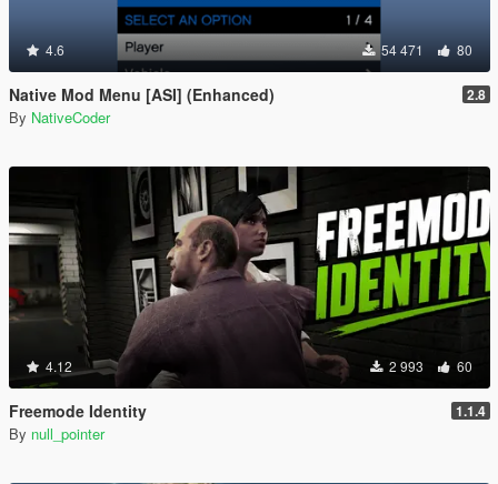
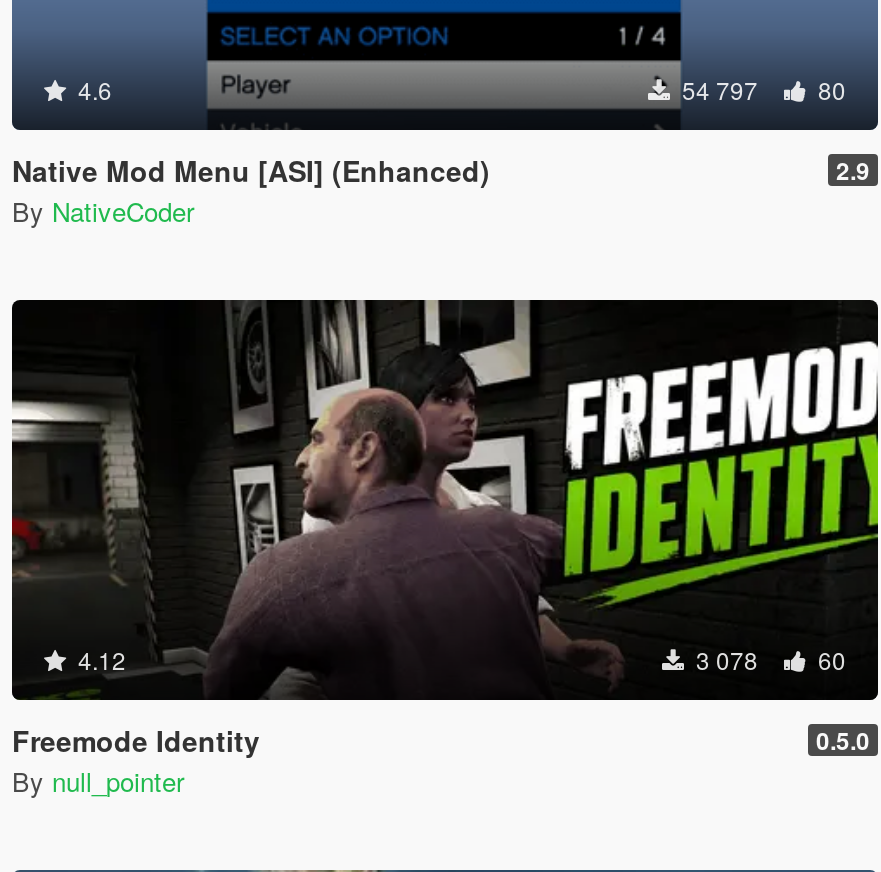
- 54 471 80
+ 54 797 80

- 2.8
+ 2.9

- 2 993 60
+ 3 078 60

- 1.1.4
+ 0.5.0
